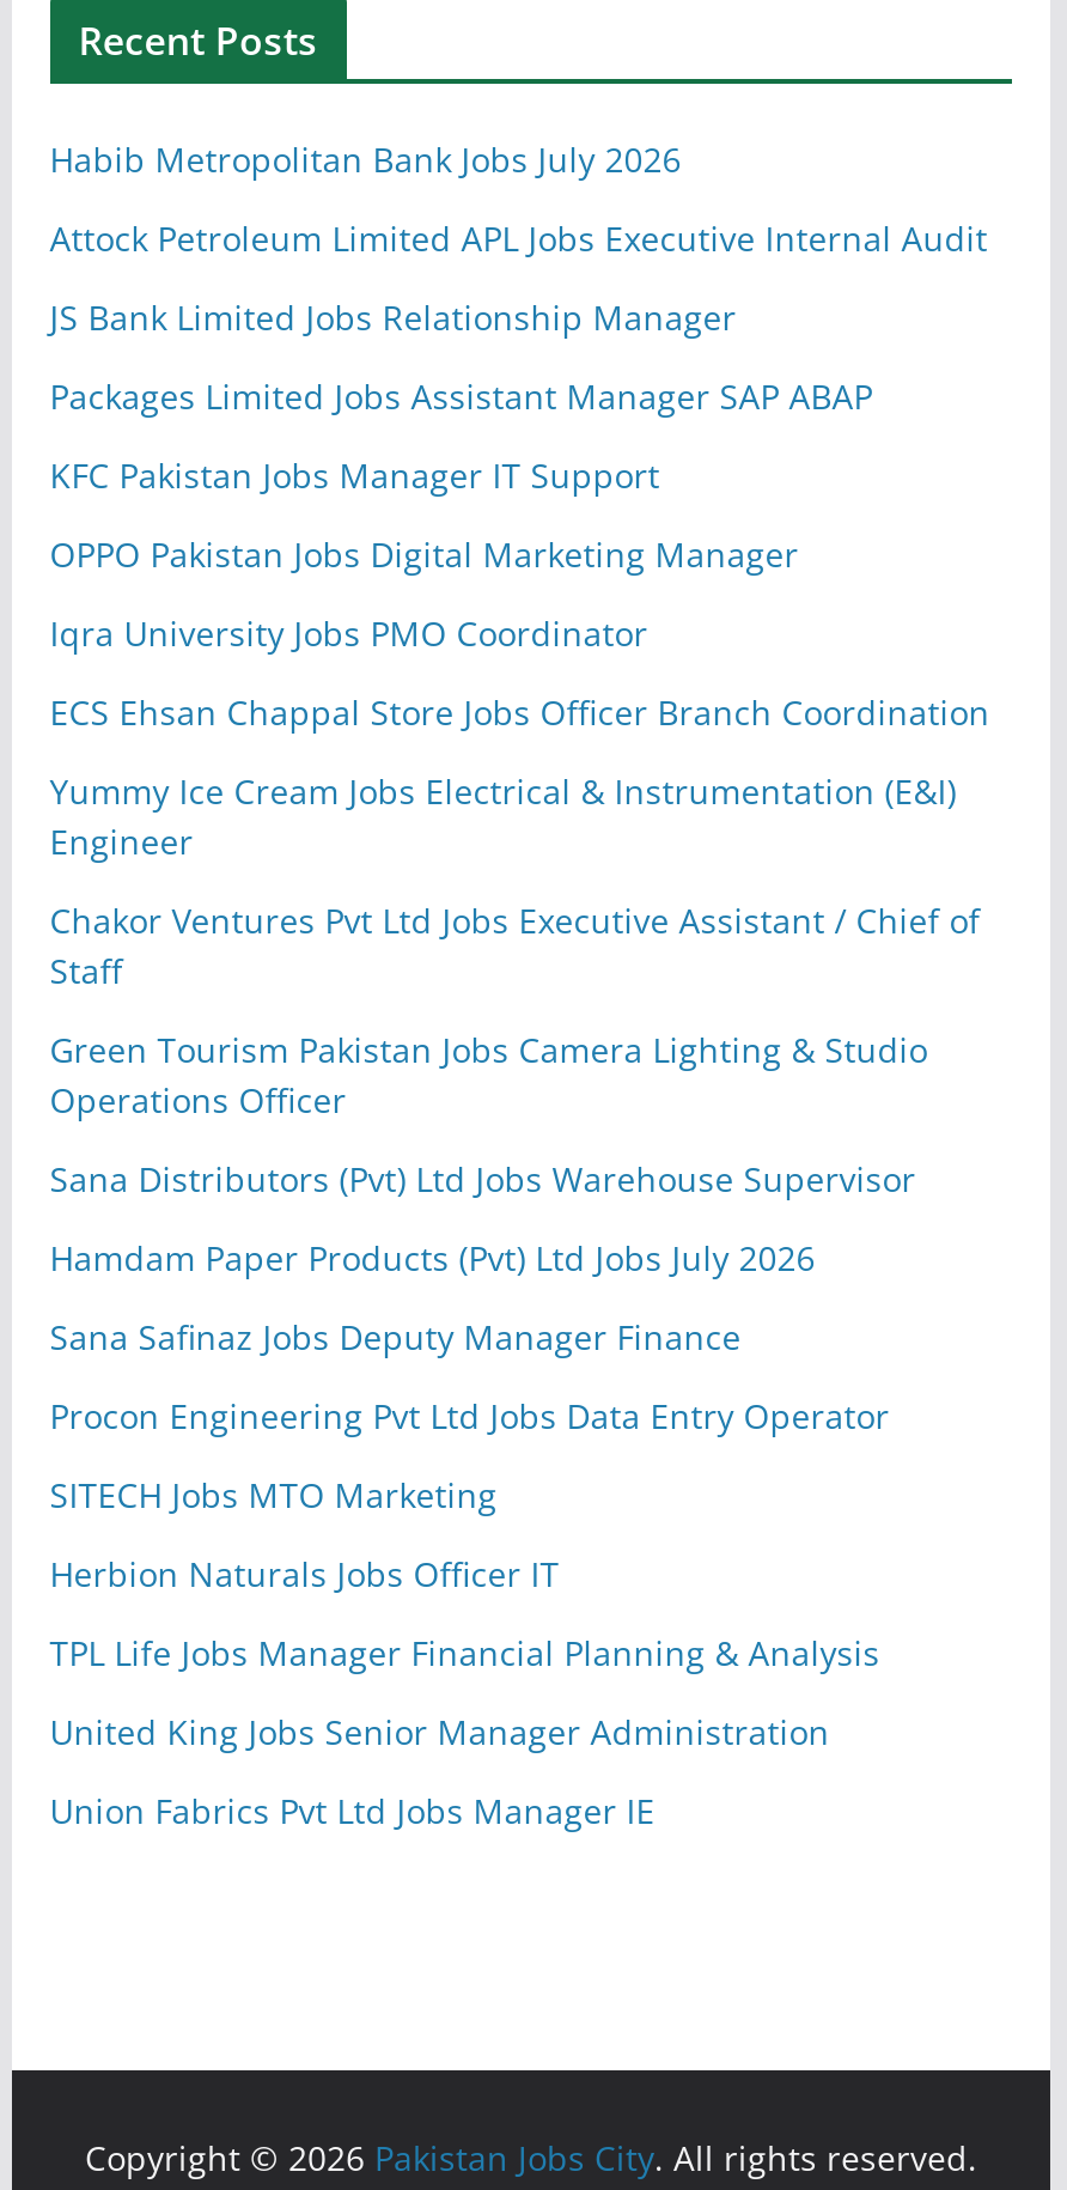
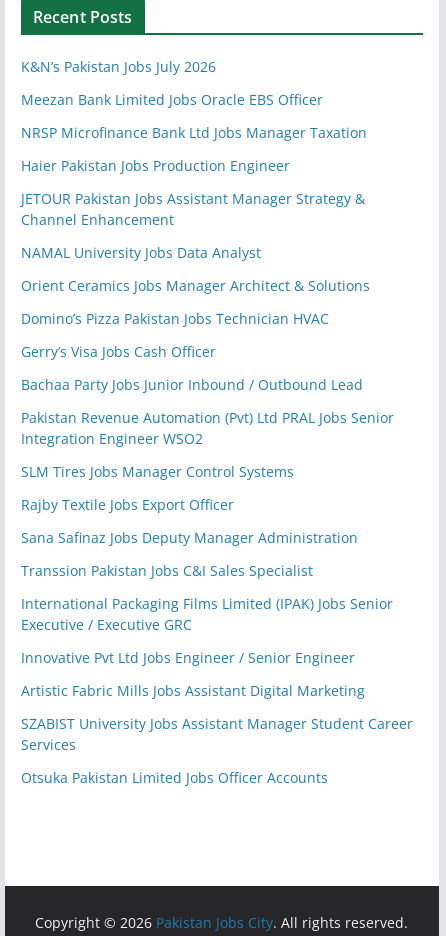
- Habib Metropolitan Bank Jobs July 2026
+ K&N’s Pakistan Jobs July 2026

- Attock Petroleum Limited APL Jobs Executive Internal Audit
+ Meezan Bank Limited Jobs Oracle EBS Officer

- JS Bank Limited Jobs Relationship Manager
+ NRSP Microfinance Bank Ltd Jobs Manager Taxation

- Packages Limited Jobs Assistant Manager SAP ABAP
+ Haier Pakistan Jobs Production Engineer

- KFC Pakistan Jobs Manager IT Support
+ JETOUR Pakistan Jobs Assistant Manager Strategy &
+ Channel Enhancement

- OPPO Pakistan Jobs Digital Marketing Manager
+ NAMAL University Jobs Data Analyst

- Iqra University Jobs PMO Coordinator
+ Orient Ceramics Jobs Manager Architect & Solutions

- ECS Ehsan Chappal Store Jobs Officer Branch Coordination
+ Domino’s Pizza Pakistan Jobs Technician HVAC

- Yummy Ice Cream Jobs Electrical & Instrumentation (E&I)
- Engineer
+ Gerry’s Visa Jobs Cash Officer

- Chakor Ventures Pvt Ltd Jobs Executive Assistant / Chief of
- Staff
+ Bachaa Party Jobs Junior Inbound / Outbound Lead

- Green Tourism Pakistan Jobs Camera Lighting & Studio
- Operations Officer
+ Pakistan Revenue Automation (Pvt) Ltd PRAL Jobs Senior
+ Integration Engineer WSO2

- Sana Distributors (Pvt) Ltd Jobs Warehouse Supervisor
+ SLM Tires Jobs Manager Control Systems

- Hamdam Paper Products (Pvt) Ltd Jobs July 2026
+ Rajby Textile Jobs Export Officer

- Sana Safinaz Jobs Deputy Manager Finance
+ Sana Safinaz Jobs Deputy Manager Administration

- Procon Engineering Pvt Ltd Jobs Data Entry Operator
+ Transsion Pakistan Jobs C&I Sales Specialist

- SITECH Jobs MTO Marketing
+ International Packaging Films Limited (IPAK) Jobs Senior
+ Executive / Executive GRC

- Herbion Naturals Jobs Officer IT
+ Innovative Pvt Ltd Jobs Engineer / Senior Engineer

- TPL Life Jobs Manager Financial Planning & Analysis
+ Artistic Fabric Mills Jobs Assistant Digital Marketing

- United King Jobs Senior Manager Administration
+ SZABIST University Jobs Assistant Manager Student Career
+ Services

- Union Fabrics Pvt Ltd Jobs Manager IE
+ Otsuka Pakistan Limited Jobs Officer Accounts
